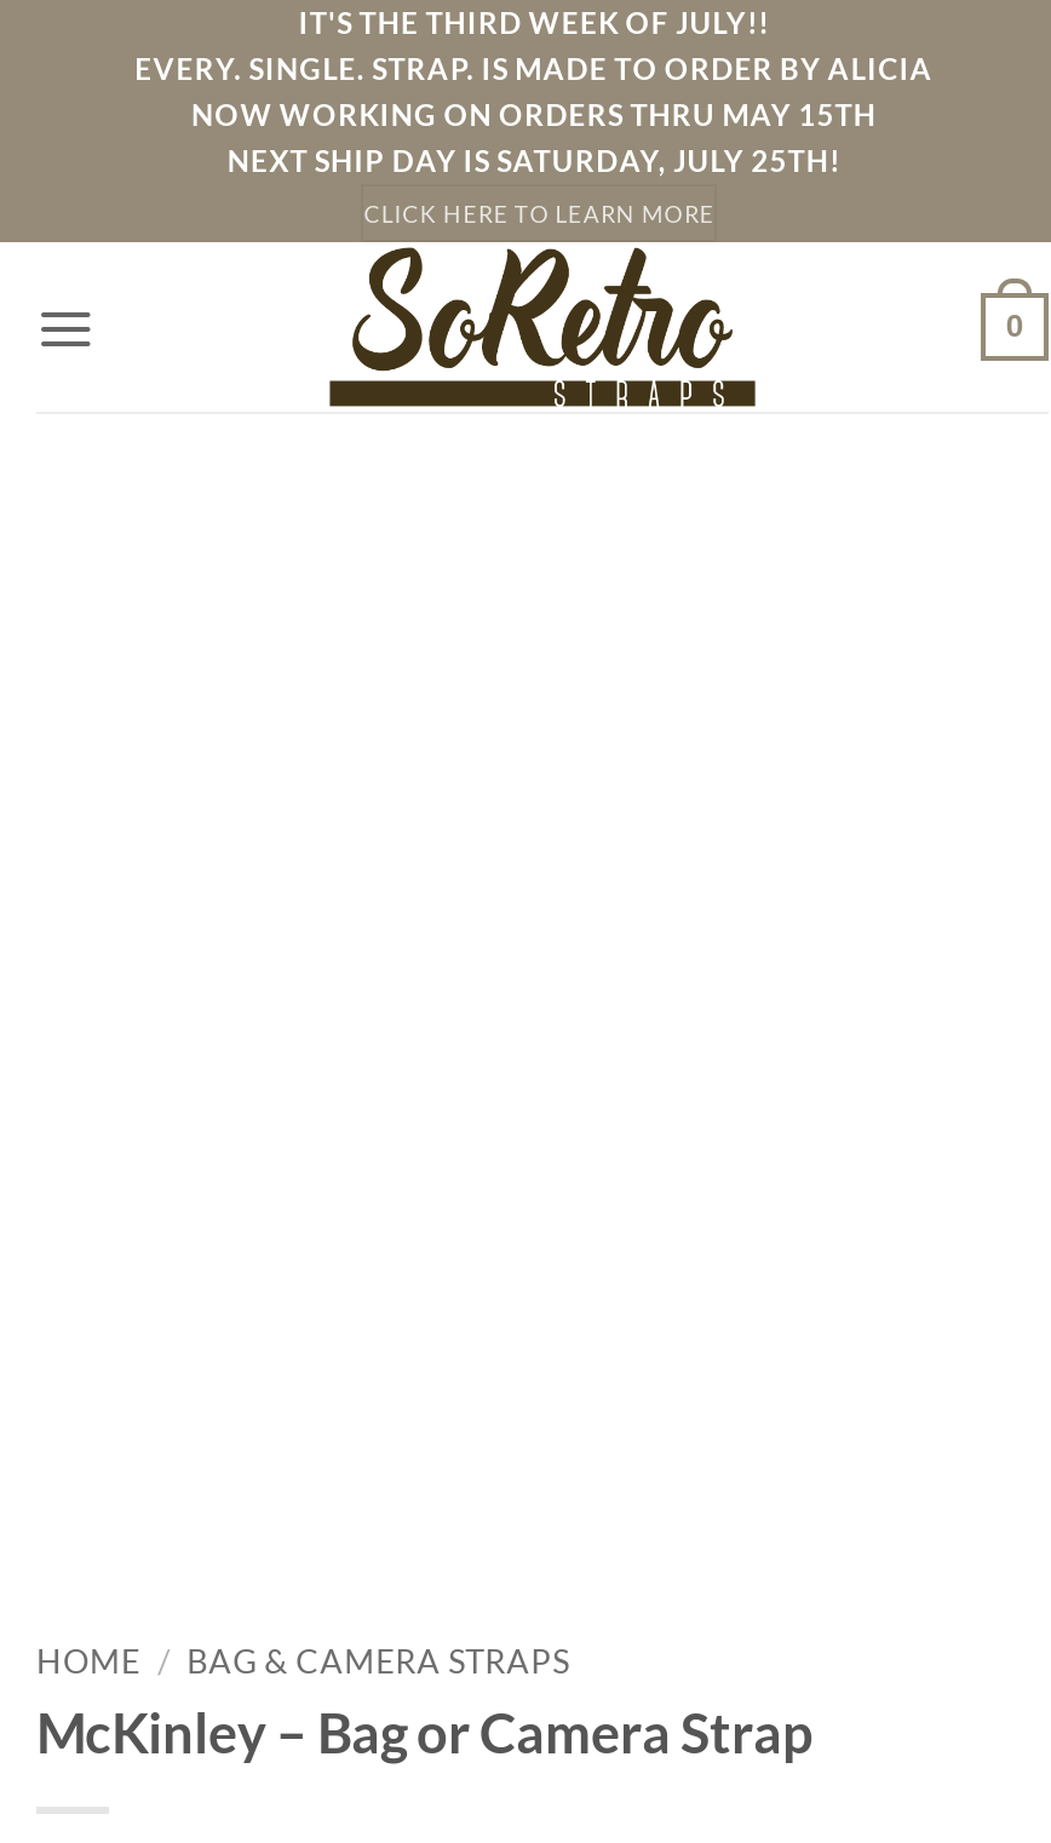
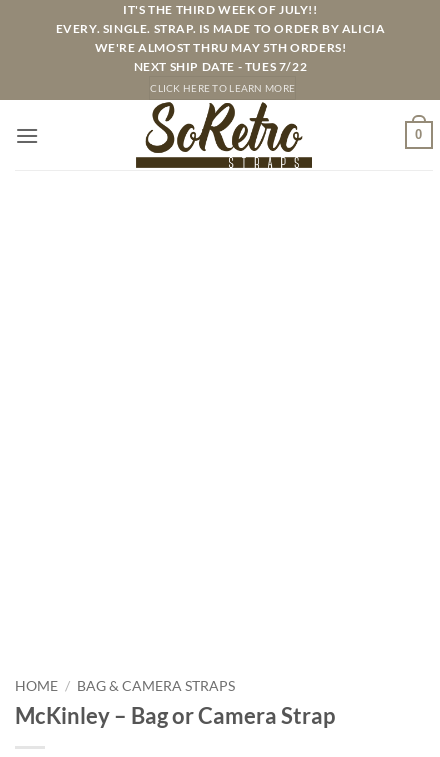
- NOW WORKING ON ORDERS THRU MAY 15TH
- NEXT SHIP DAY IS SATURDAY, JULY 25TH!
+ WE'RE ALMOST THRU MAY 5TH ORDERS!
+ NEXT SHIP DATE - TUES 7/22
